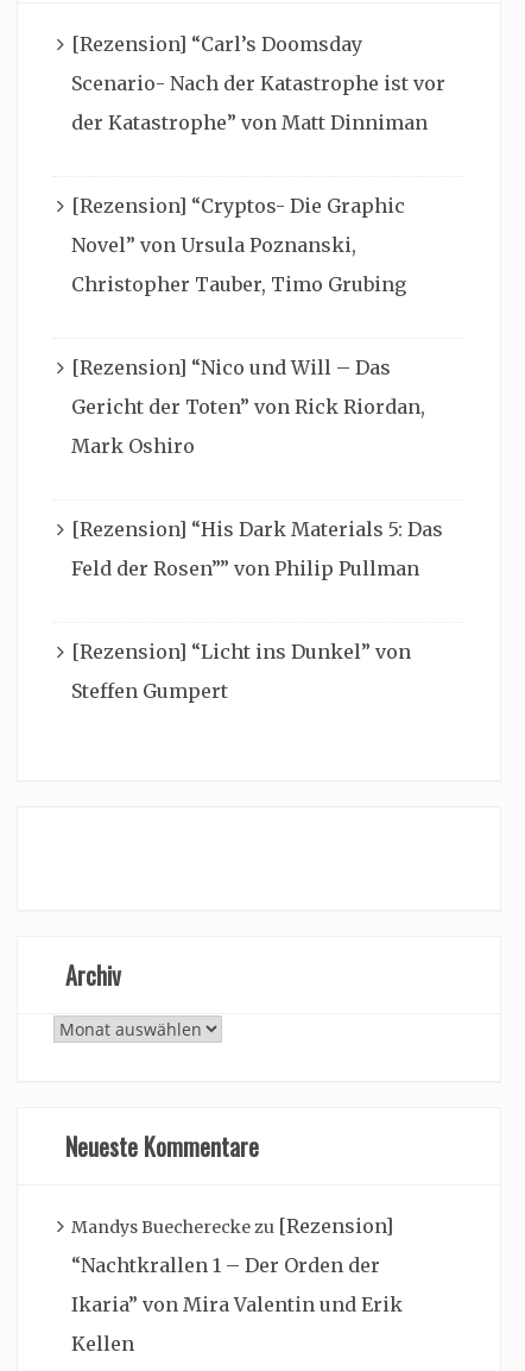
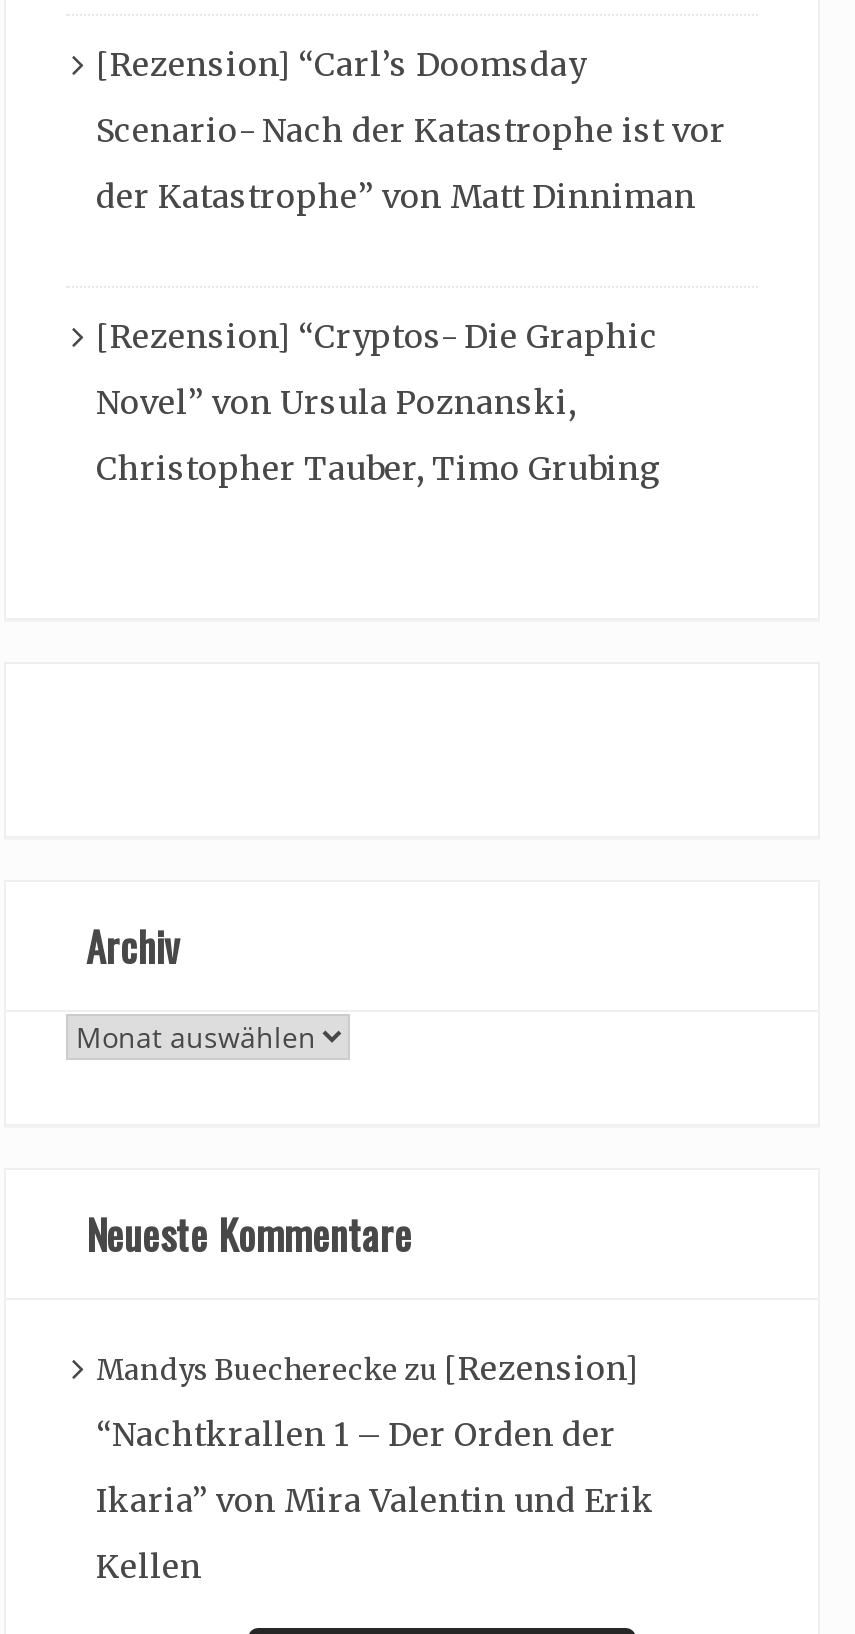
- [Rezension] “Nico und Will – Das
- Gericht der Toten” von Rick Riordan,
- Mark Oshiro
- [Rezension] “His Dark Materials 5: Das
- Feld der Rosen”” von Philip Pullman
- [Rezension] “Licht ins Dunkel” von
- Steffen Gumpert
